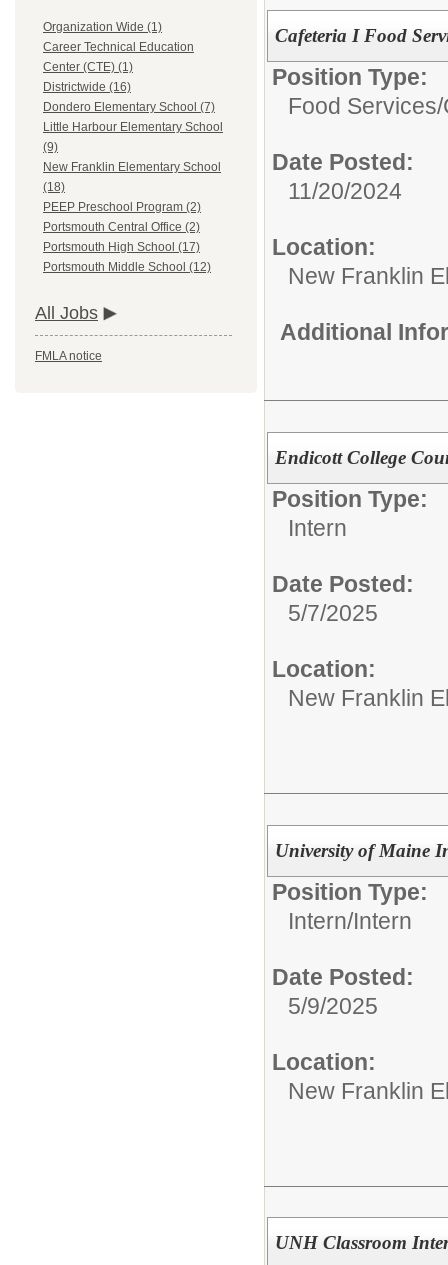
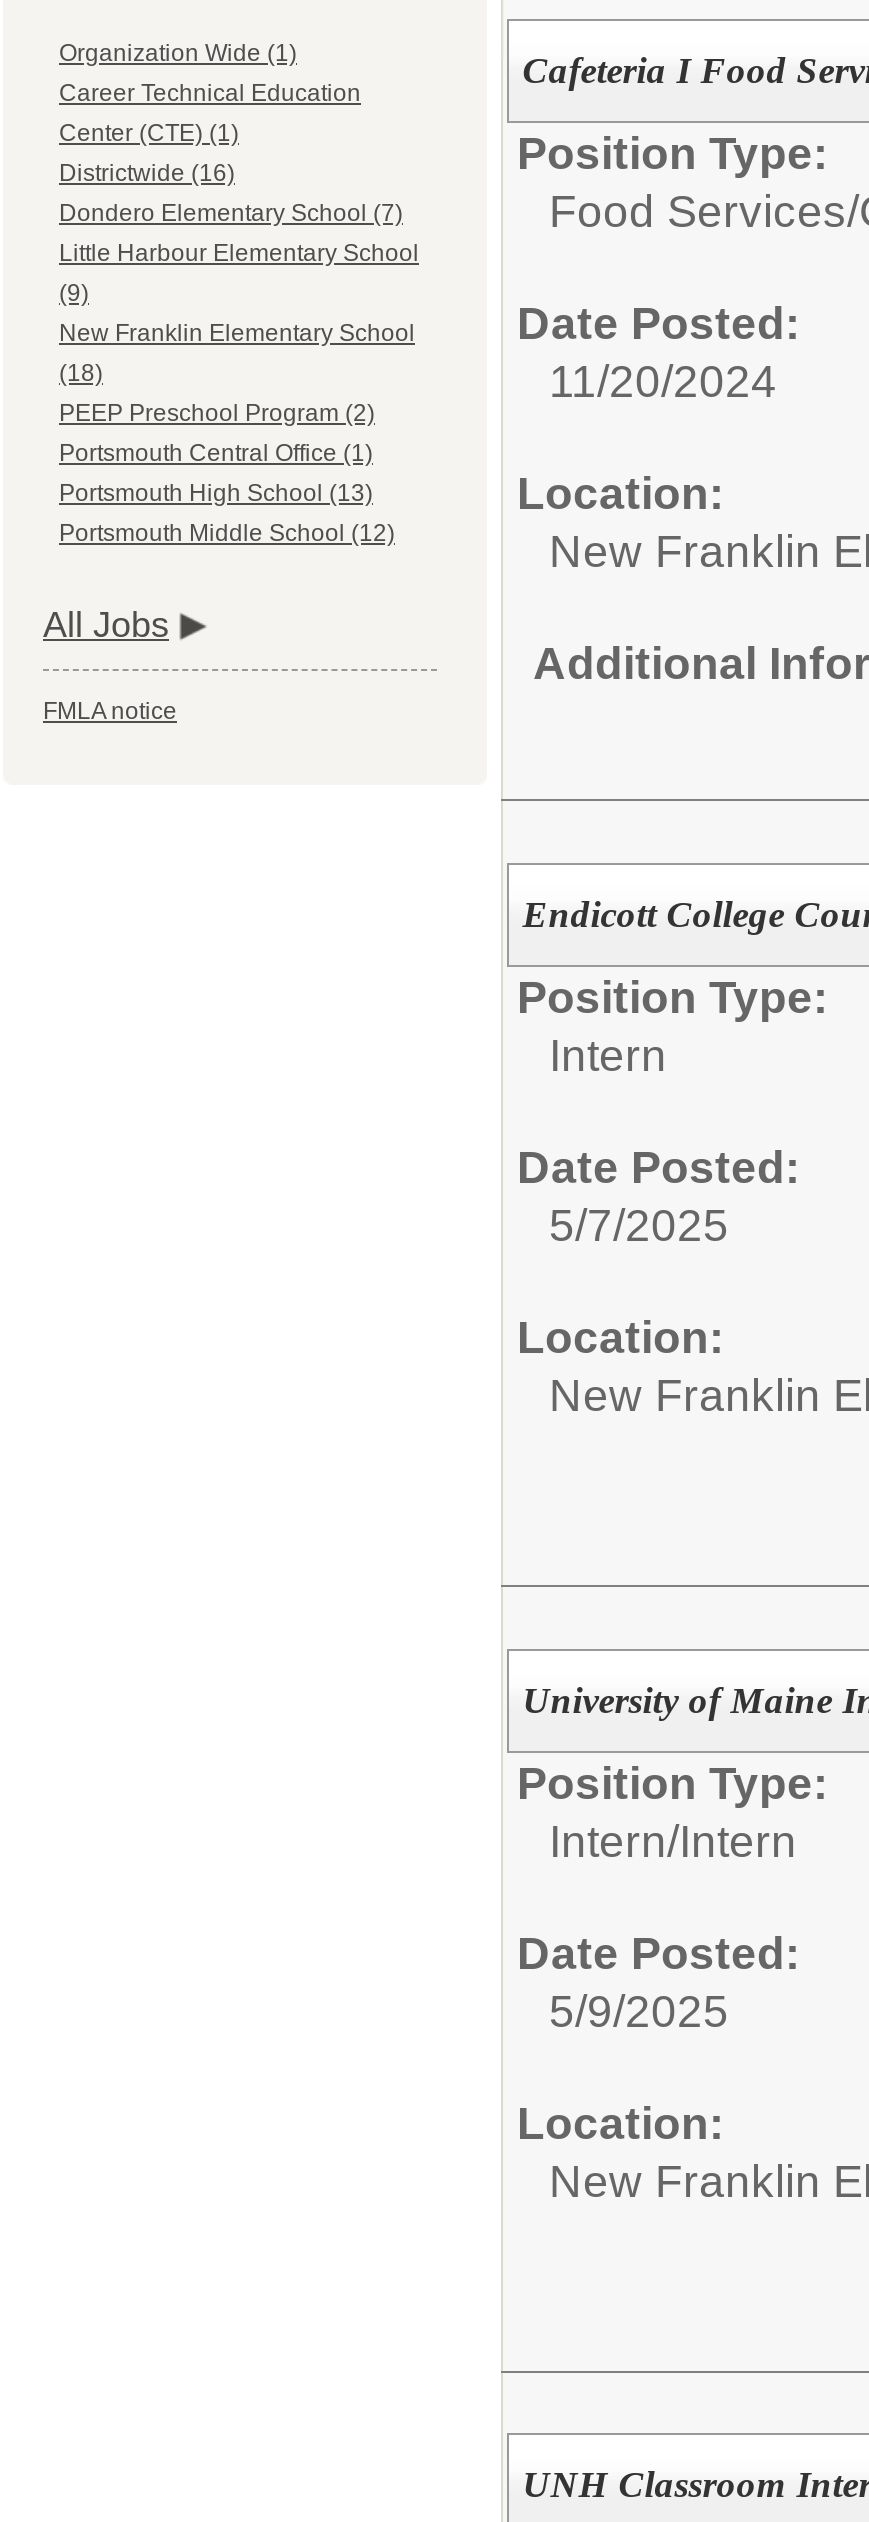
- Portsmouth Central Office (2)
+ Portsmouth Central Office (1)

- Portsmouth High School (17)
+ Portsmouth High School (13)
